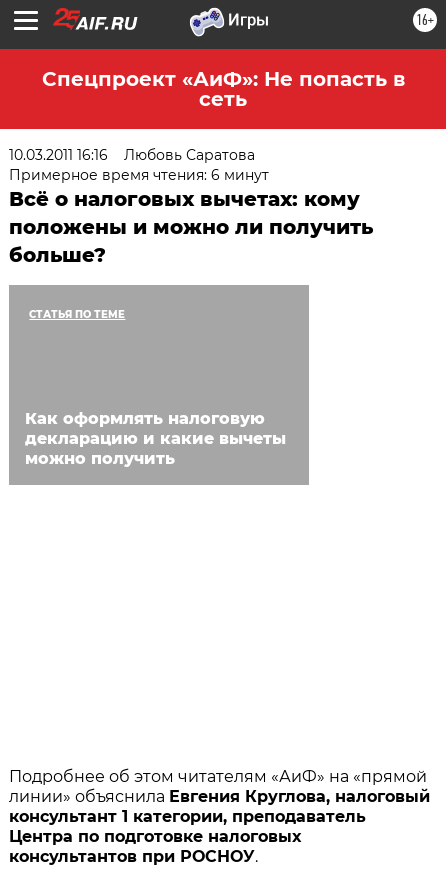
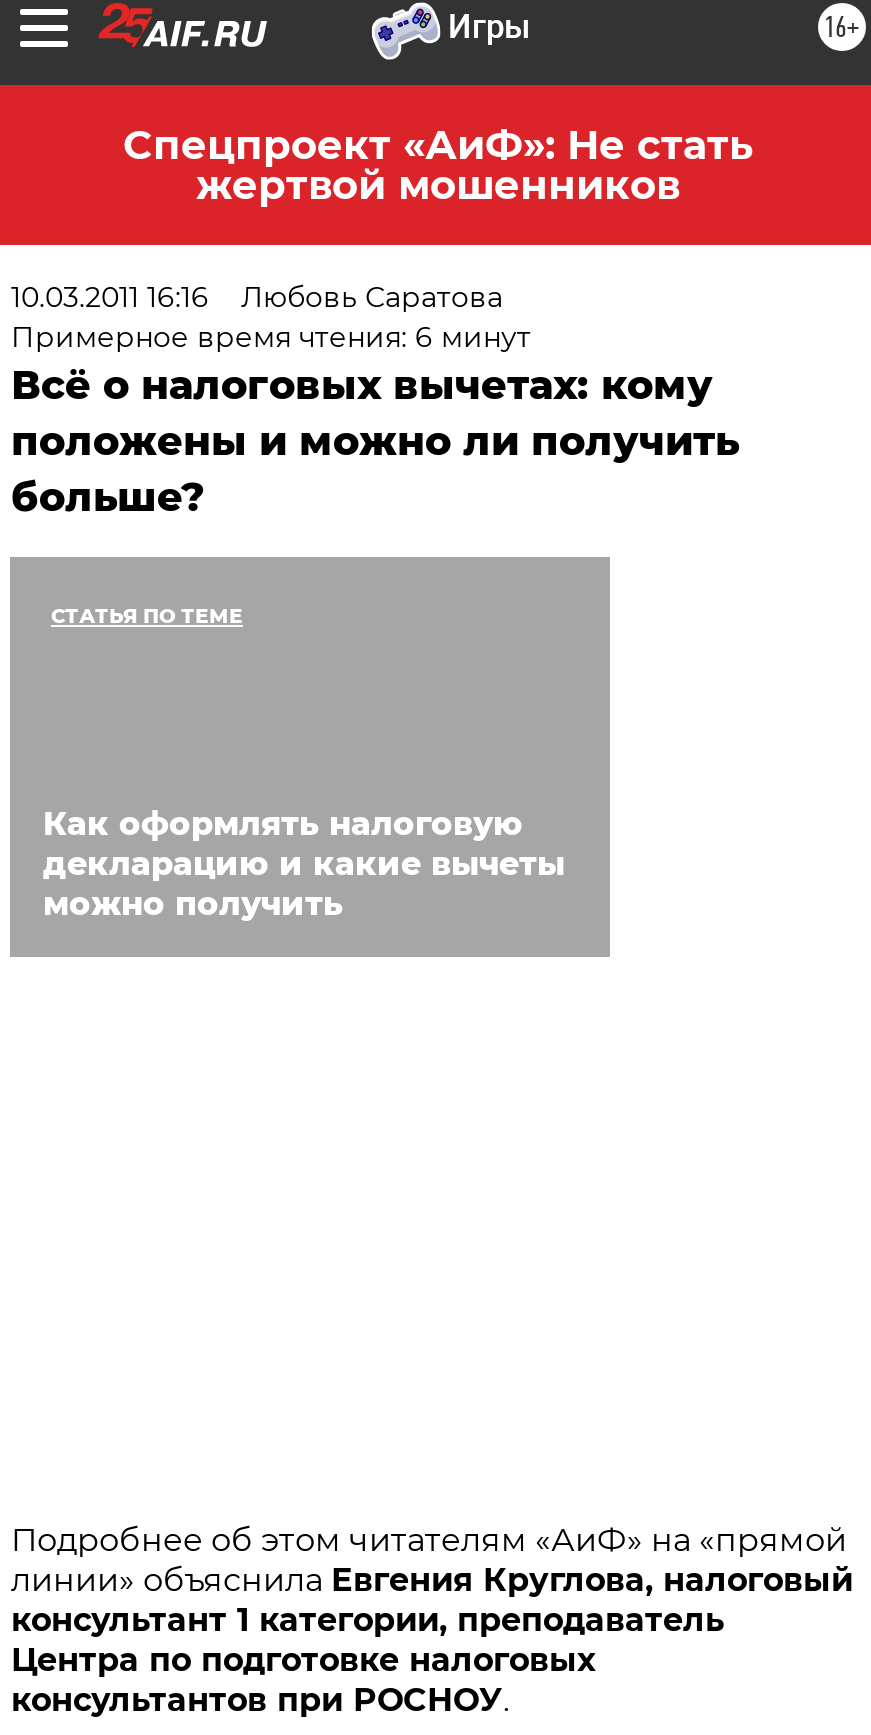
- Спецпроект «АиФ»: Не попасть в
- сеть
+ Спецпроект «АиФ»: Не стать
+ жертвой мошенников
